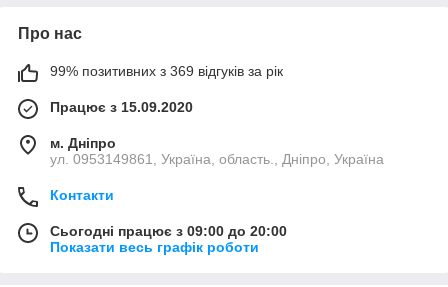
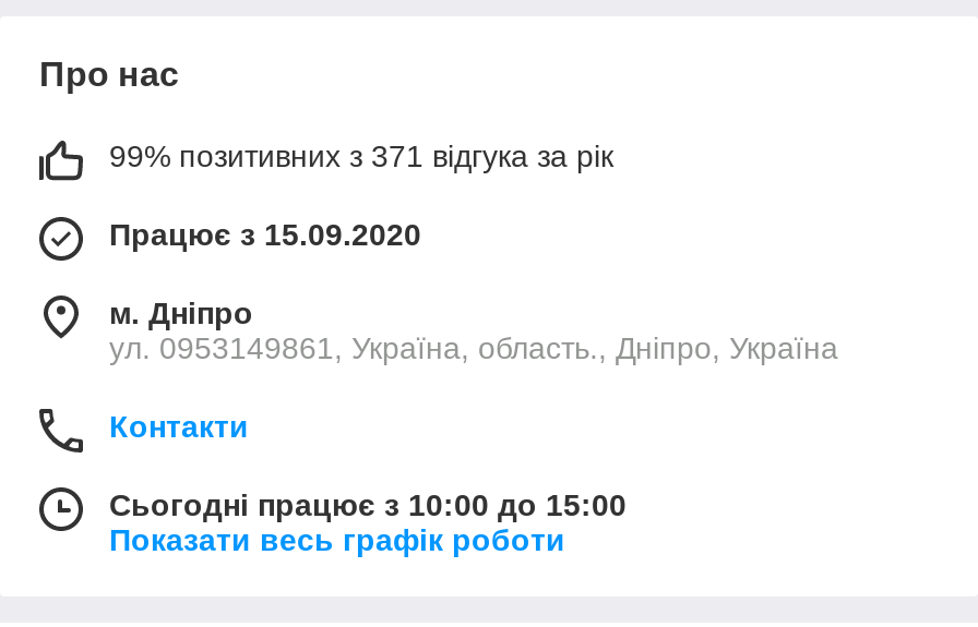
- 99% позитивних з 369 відгуків за рік
+ 99% позитивних з 371 відгука за рік

- Сьогодні працює з 09:00 до 20:00
+ Сьогодні працює з 10:00 до 15:00
